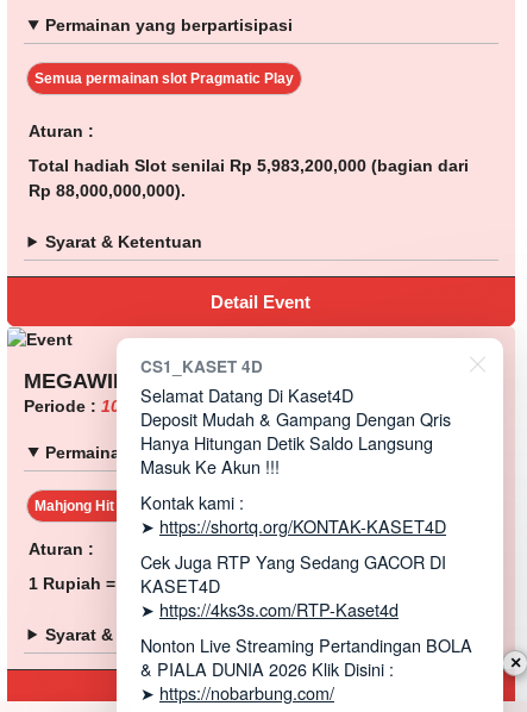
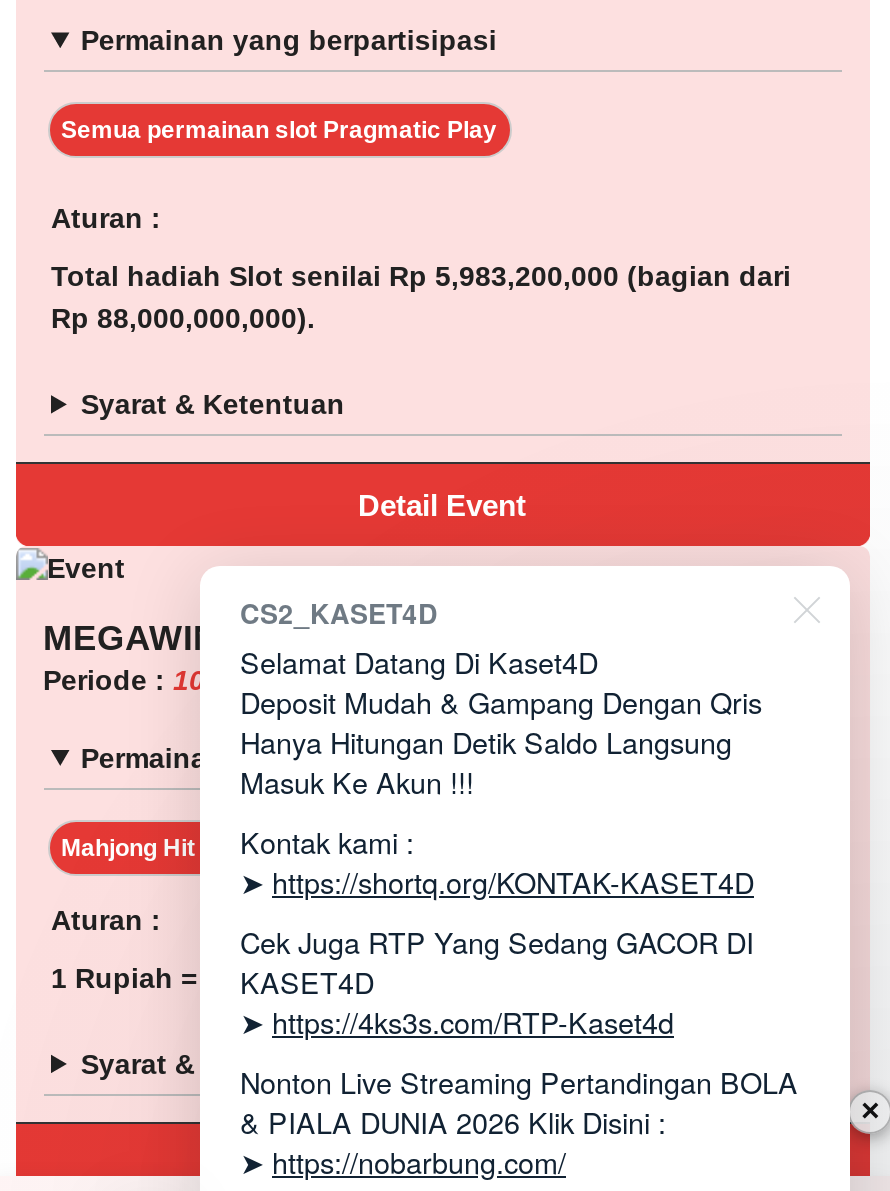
- CS1_KASET 4D
+ CS2_KASET4D
